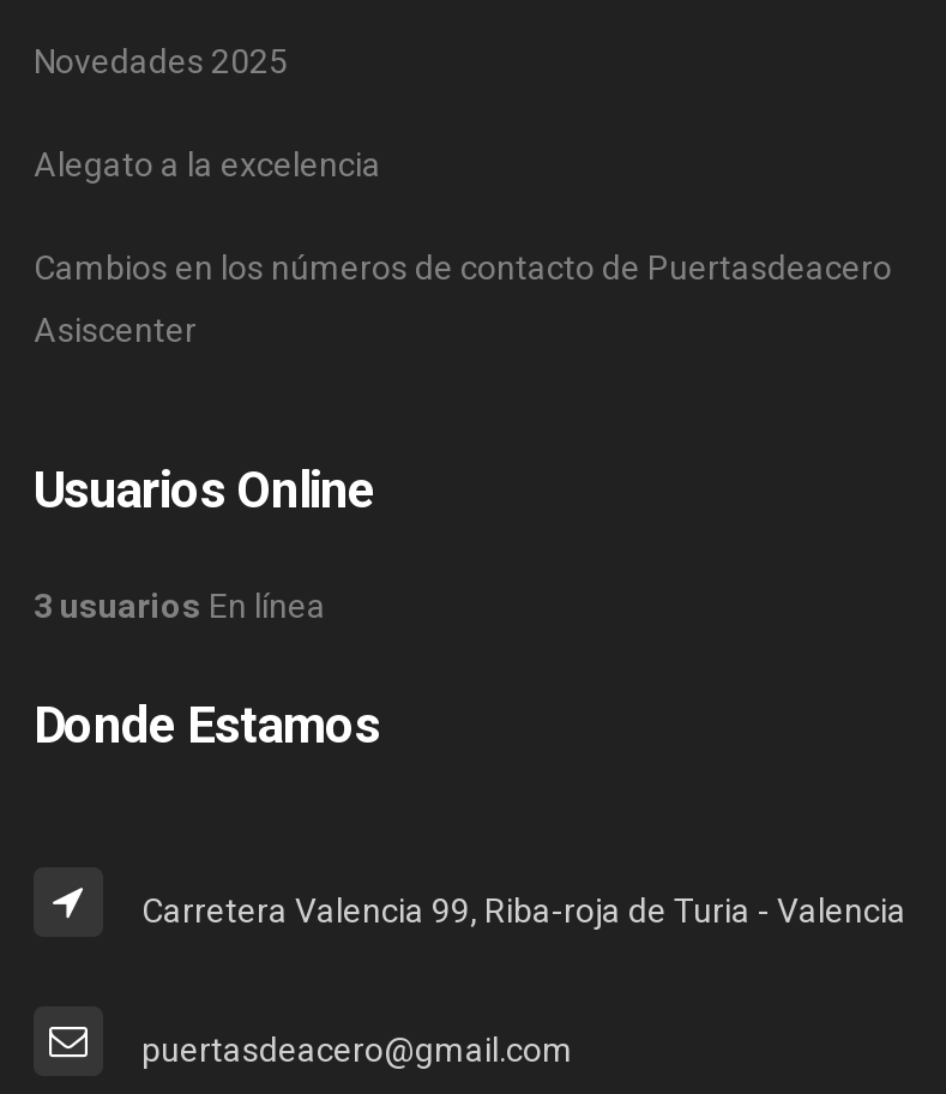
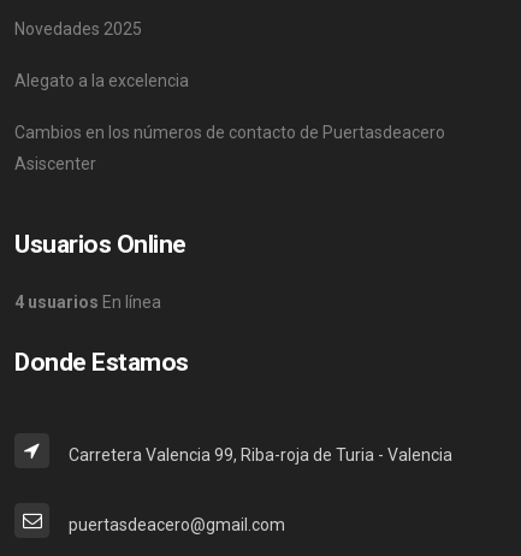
- 3 usuarios En línea
+ 4 usuarios En línea
